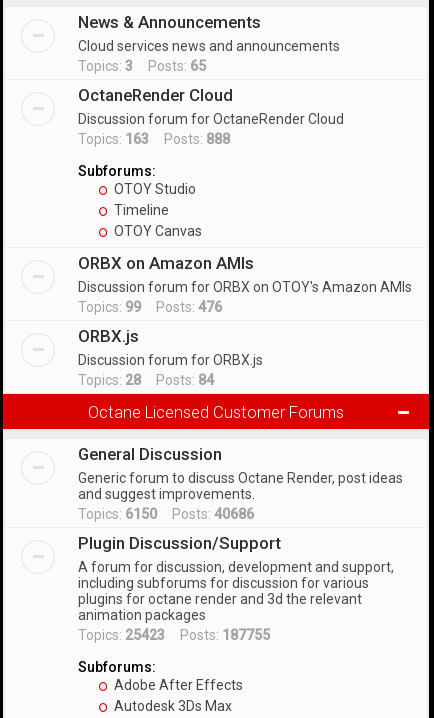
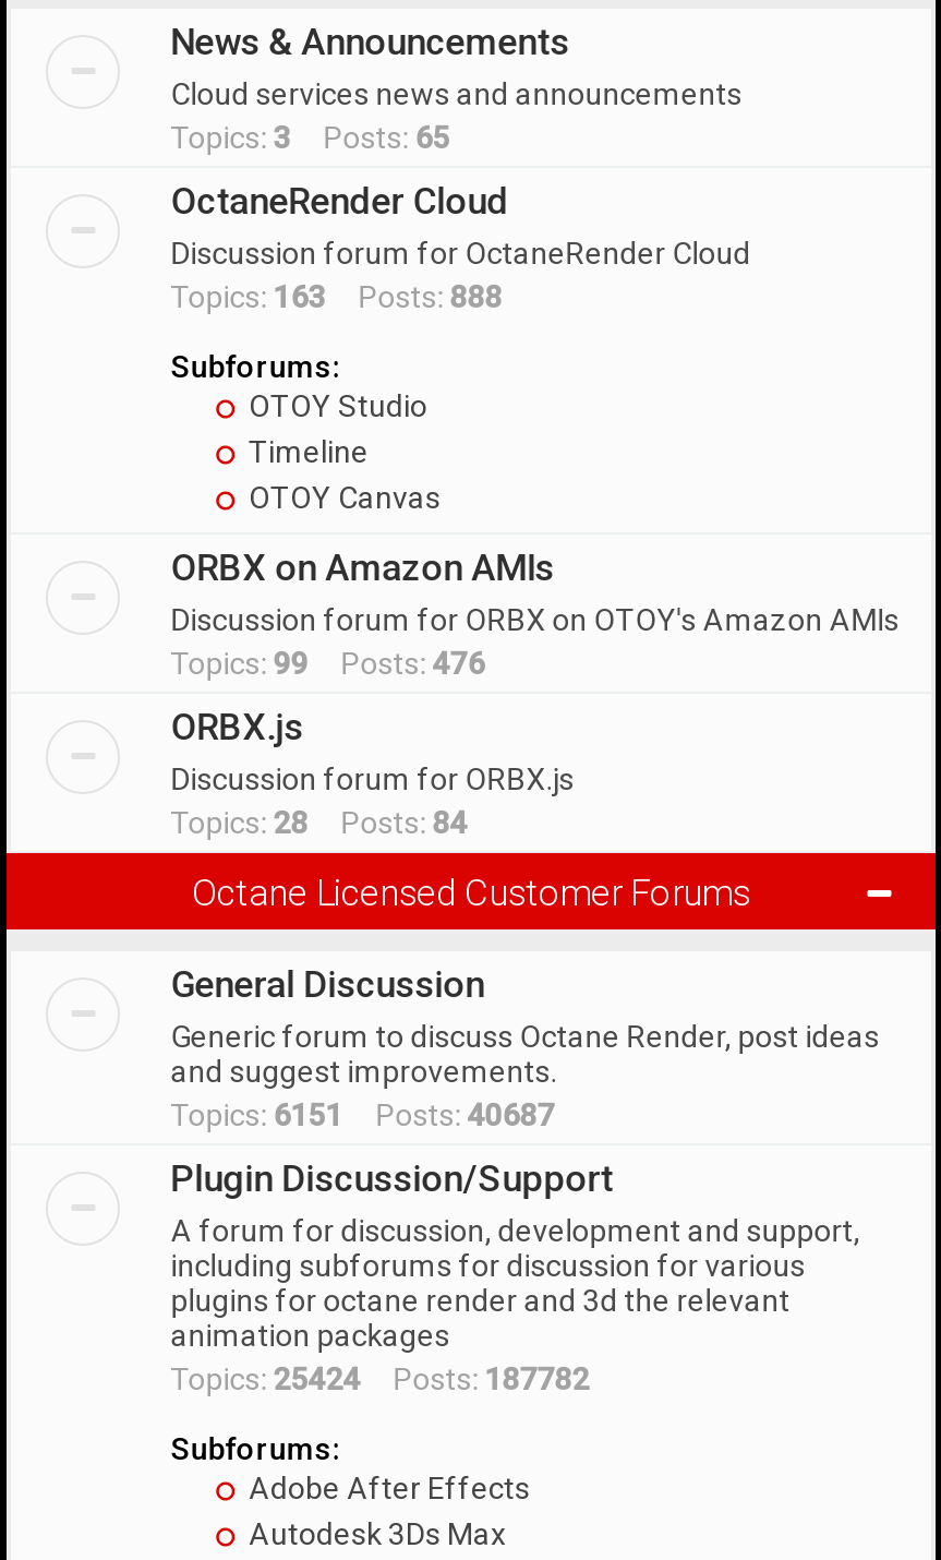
- Topics: 6150 Posts: 40686
+ Topics: 6151 Posts: 40687

- Topics: 25423 Posts: 187755
+ Topics: 25424 Posts: 187782
